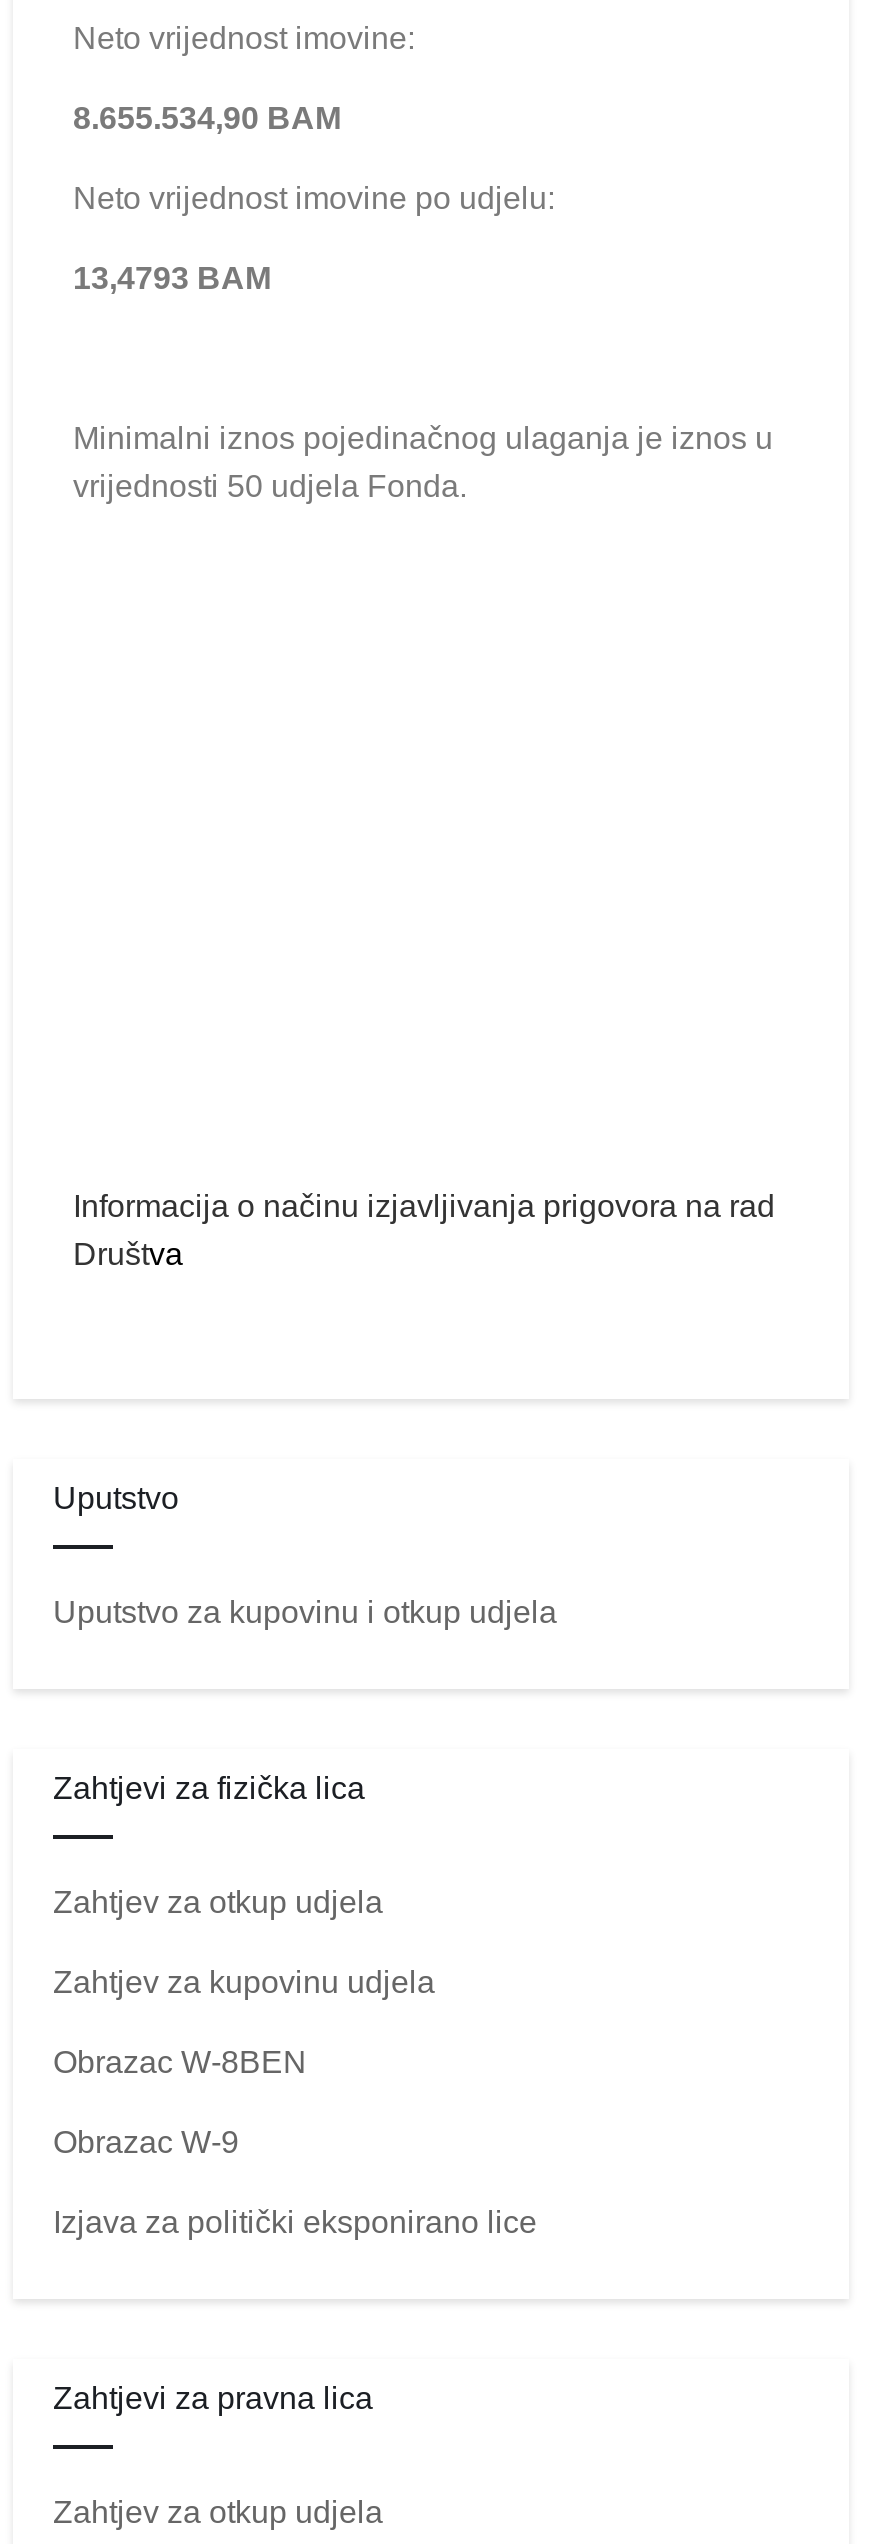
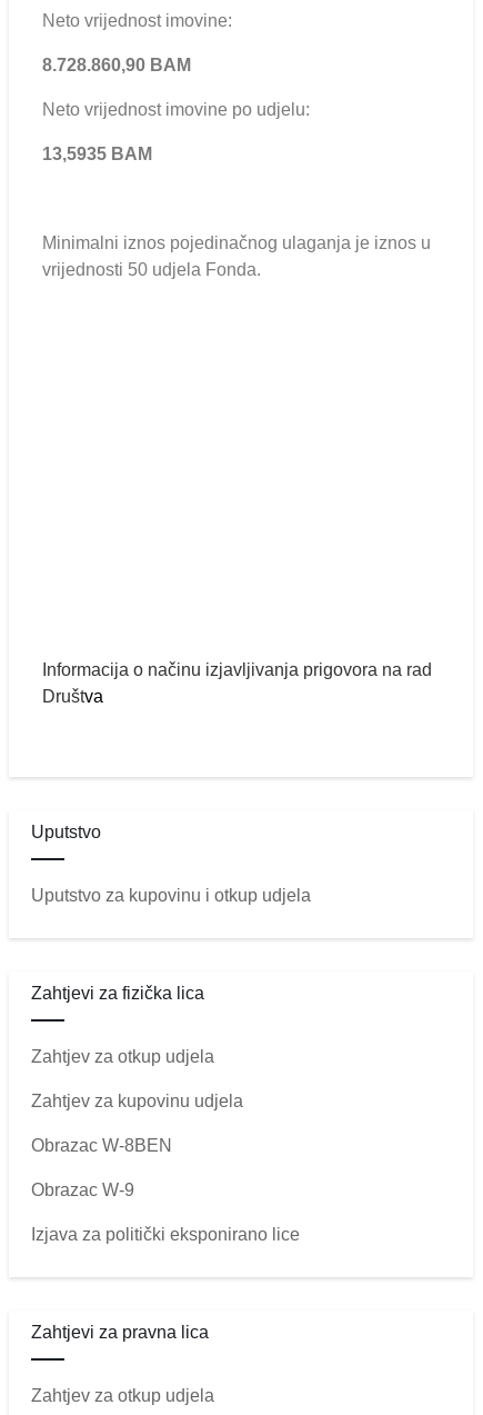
- 8.655.534,90 BAM
+ 8.728.860,90 BAM

- 13,4793 BAM
+ 13,5935 BAM
